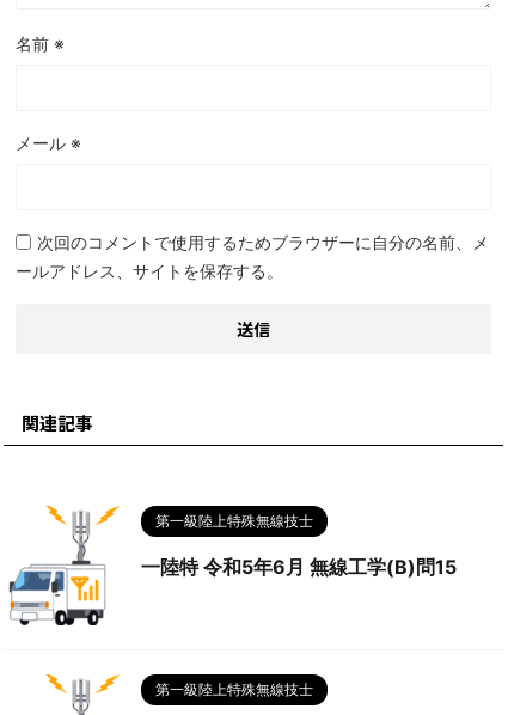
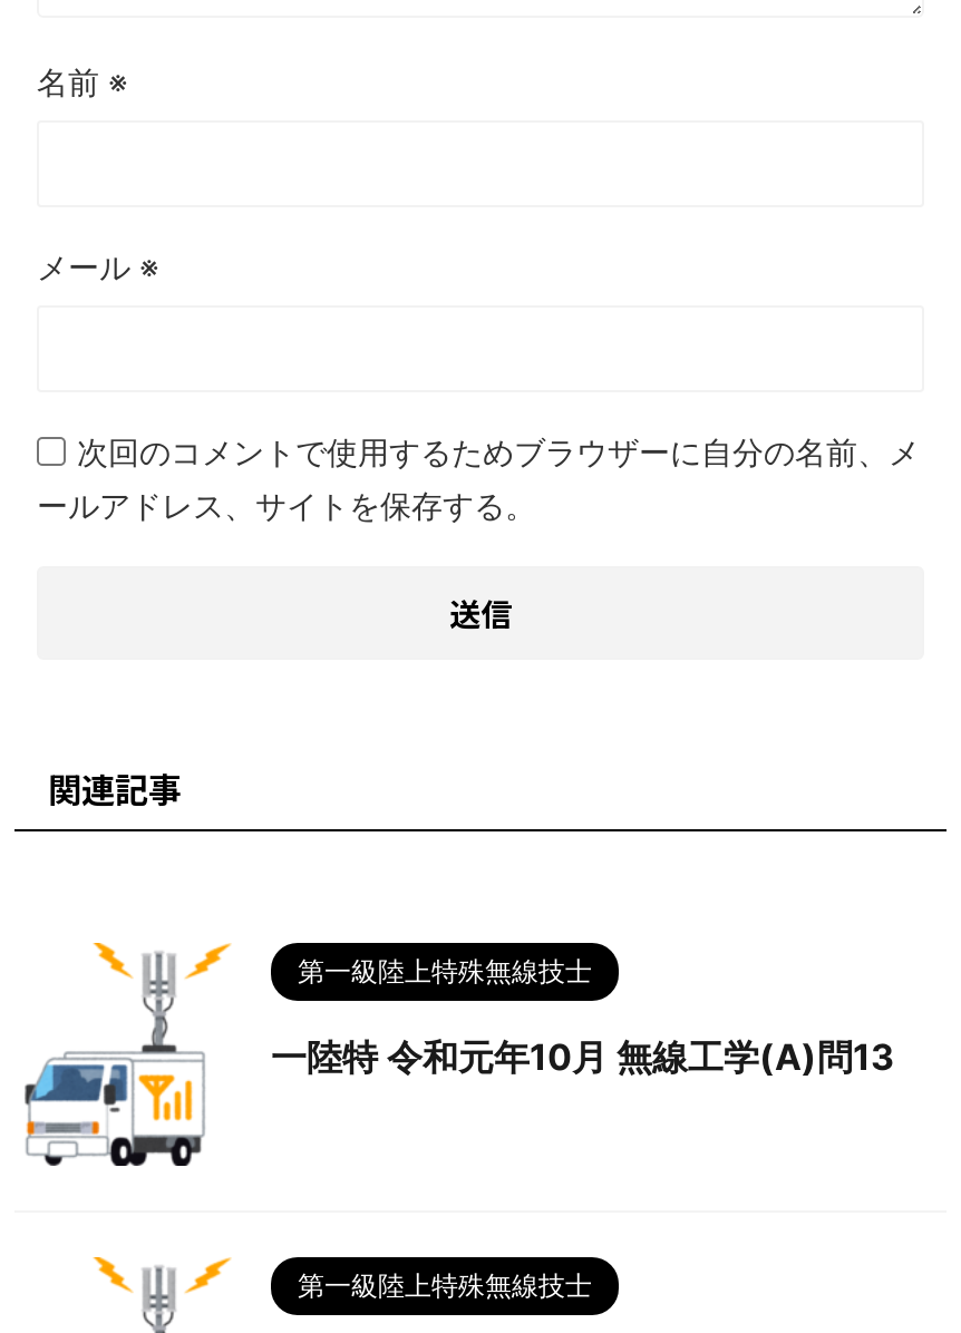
- 一陸特 令和5年6月 無線工学(B)問15
+ 一陸特 令和元年10月 無線工学(A)問13
